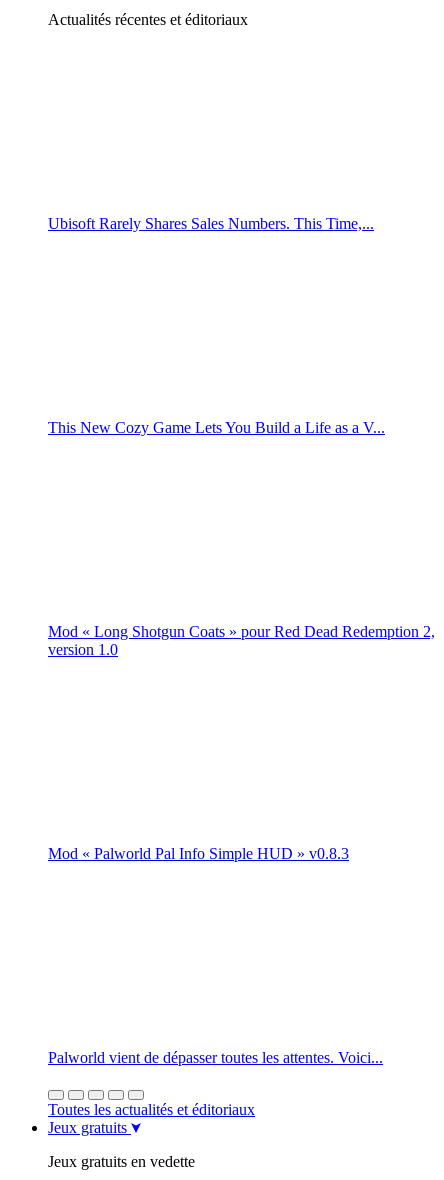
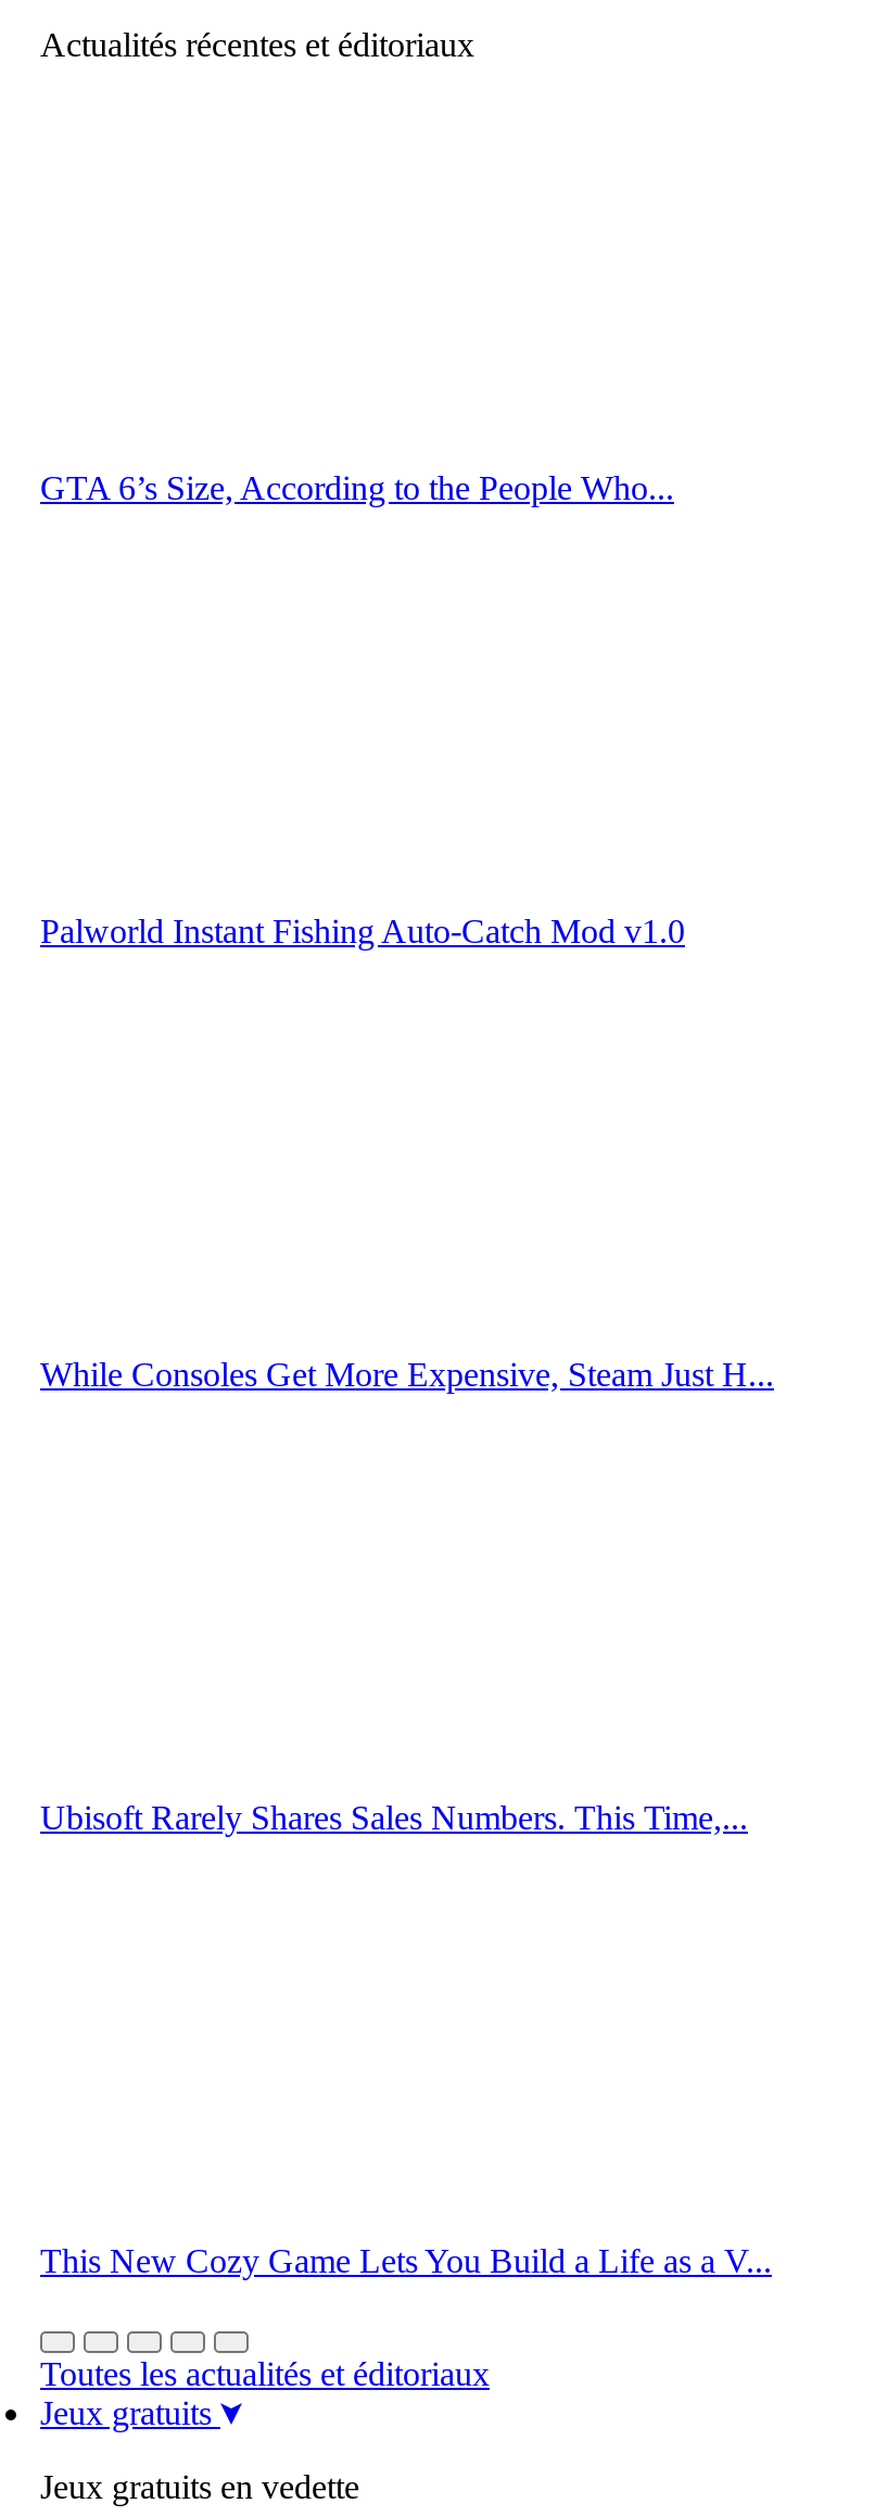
+ GTA 6’s Size, According to the People Who...

+ Palworld Instant Fishing Auto-Catch Mod v1.0

+ While Consoles Get More Expensive, Steam Just H...

moved down: Ubisoft Rarely Shares Sales Numbers. This Time,... | This New Cozy Game Lets You Build a Life as a V...

- Mod « Long Shotgun Coats » pour Red Dead Redemption 2,
- version 1.0

- Mod « Palworld Pal Info Simple HUD » v0.8.3

- Palworld vient de dépasser toutes les attentes. Voici...
